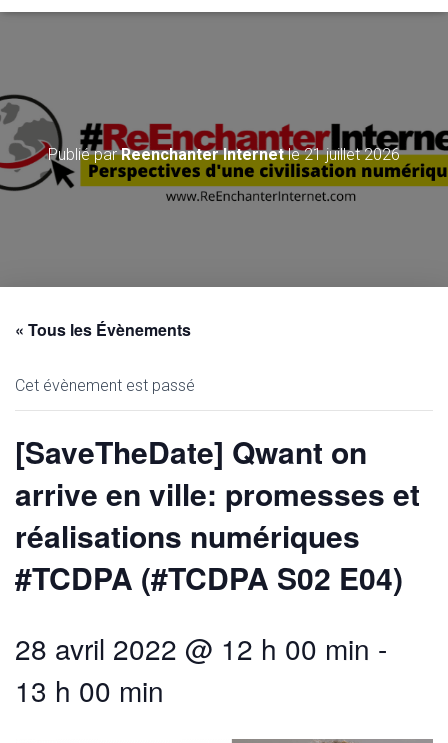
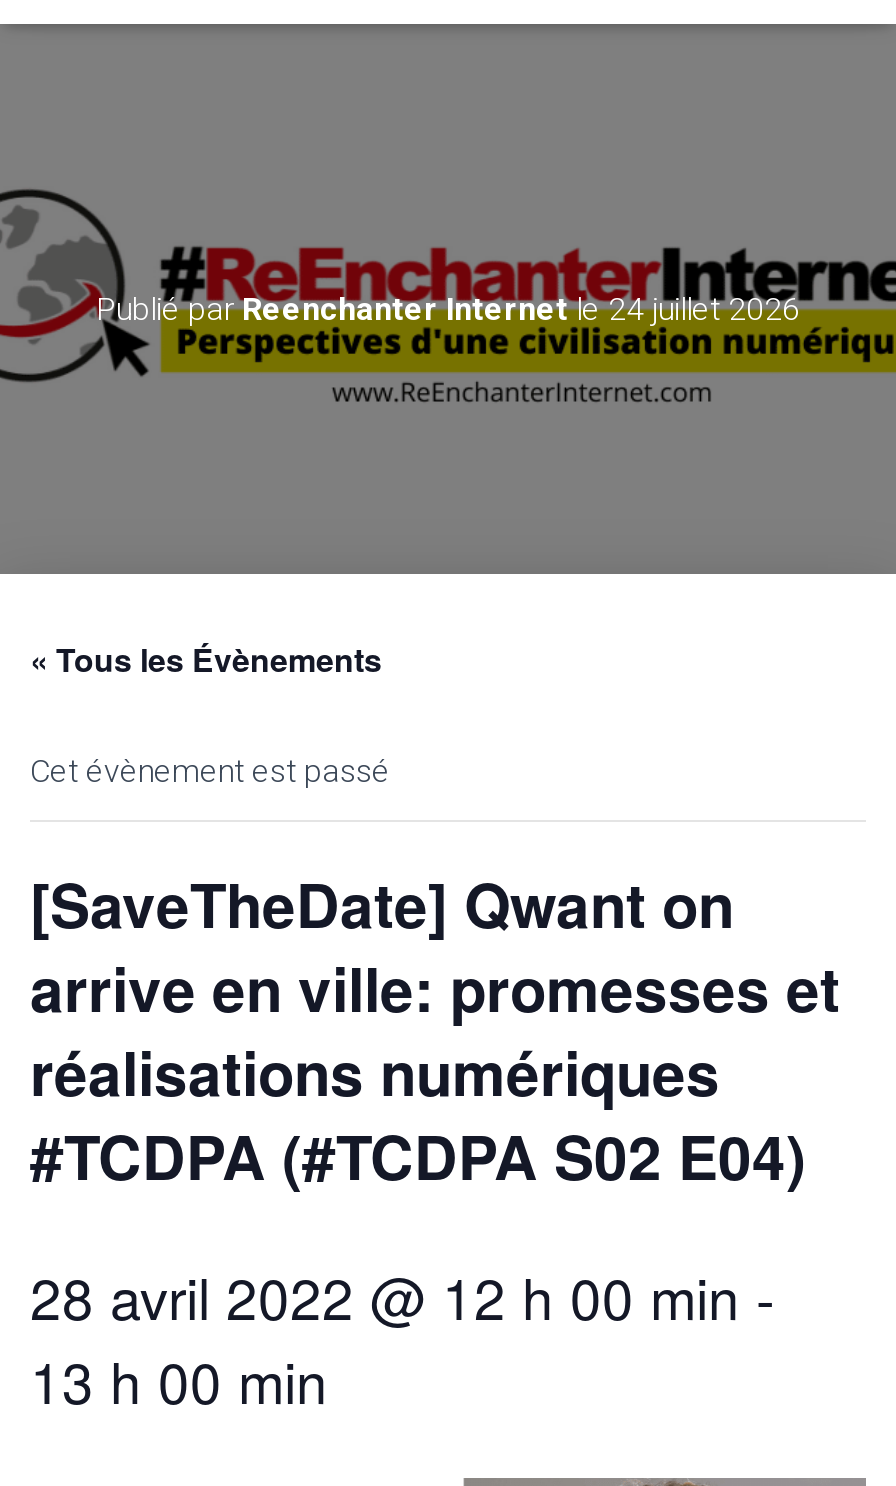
- Publié par Reenchanter Internet le 21 juillet 2026
+ Publié par Reenchanter Internet le 24 juillet 2026
